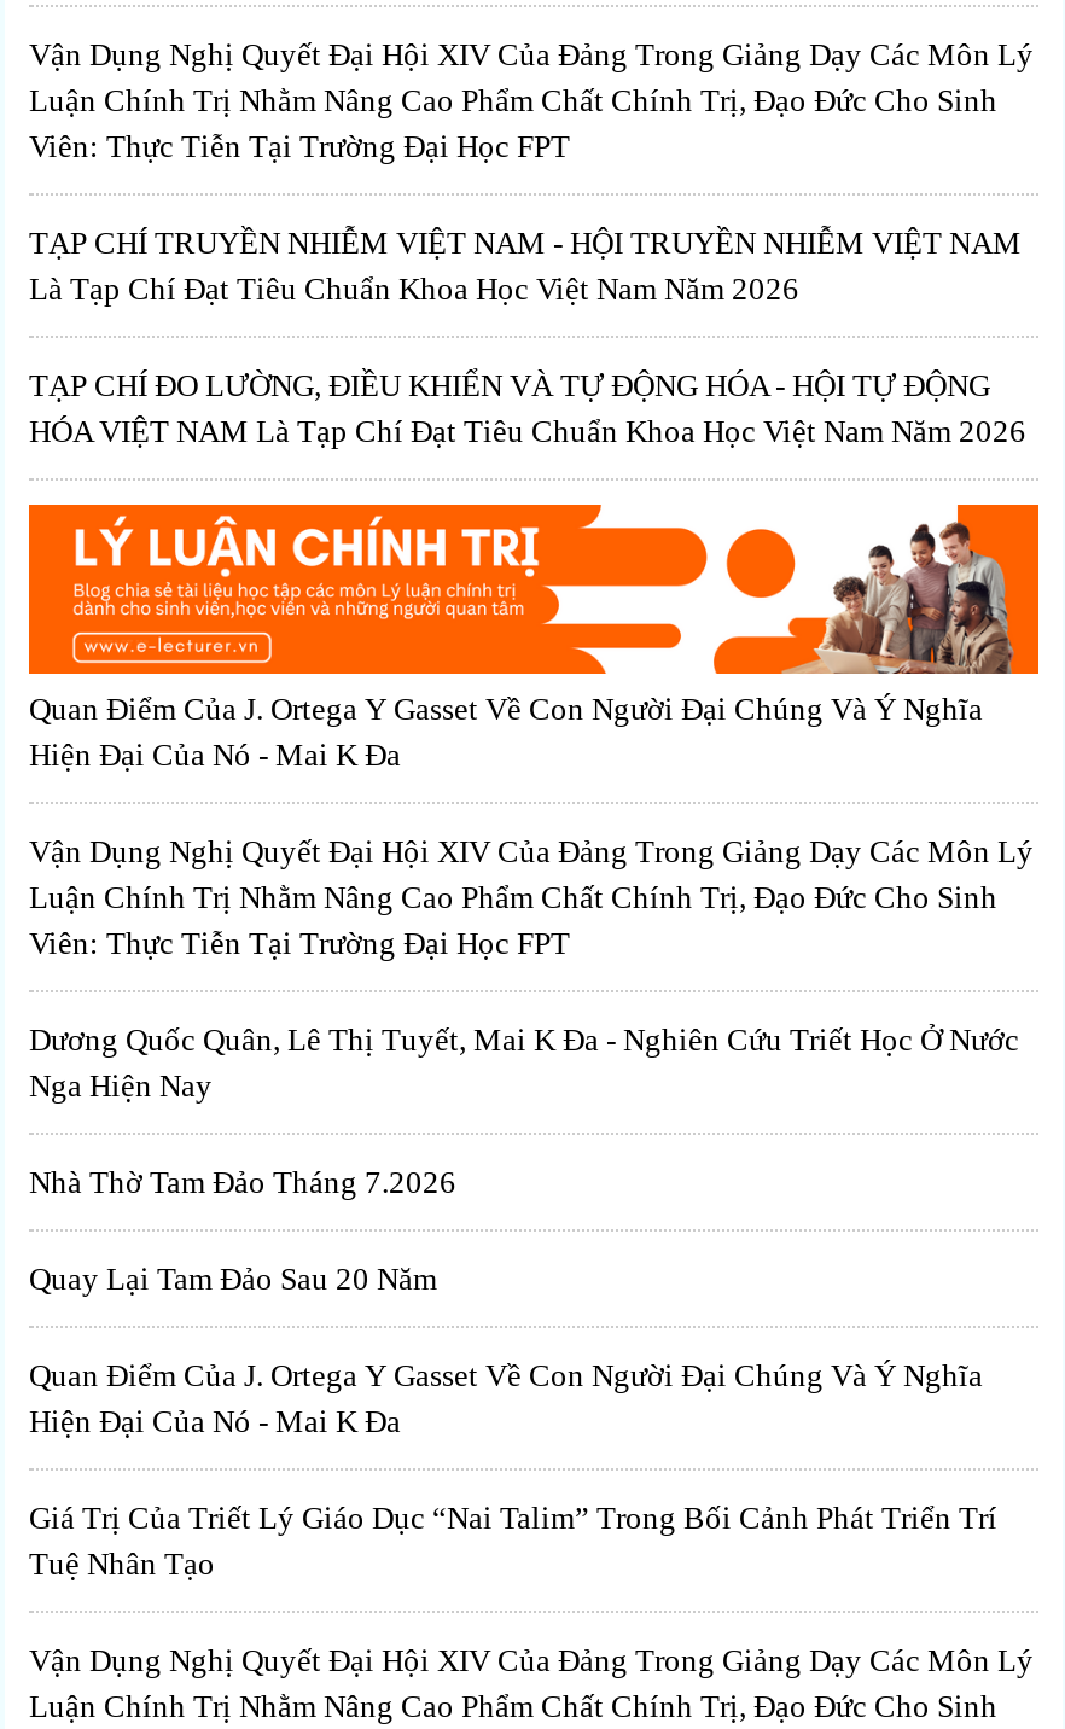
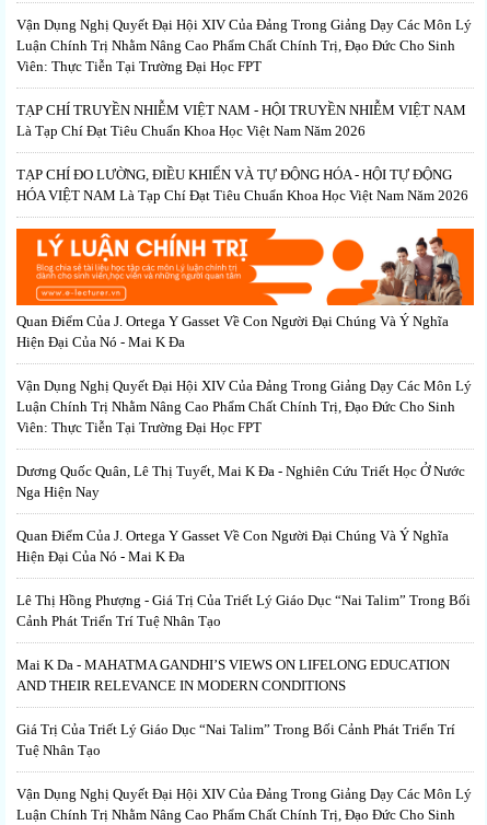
- Nhà Thờ Tam Đảo Tháng 7.2026
- Quay Lại Tam Đảo Sau 20 Năm

moved up: Quan Điểm Của J. Ortega Y Gasset Về Con Người Đại Chúng Và Ý Nghĩa | Hiện Đại Của Nó - Mai K Đa

+ Lê Thị Hồng Phượng - Giá Trị Của Triết Lý Giáo Dục “Nai Talim” Trong Bối
+ Cảnh Phát Triển Trí Tuệ Nhân Tạo
+ Mai K Da - MAHATMA GANDHI’S VIEWS ON LIFELONG EDUCATION
+ AND THEIR RELEVANCE IN MODERN CONDITIONS
